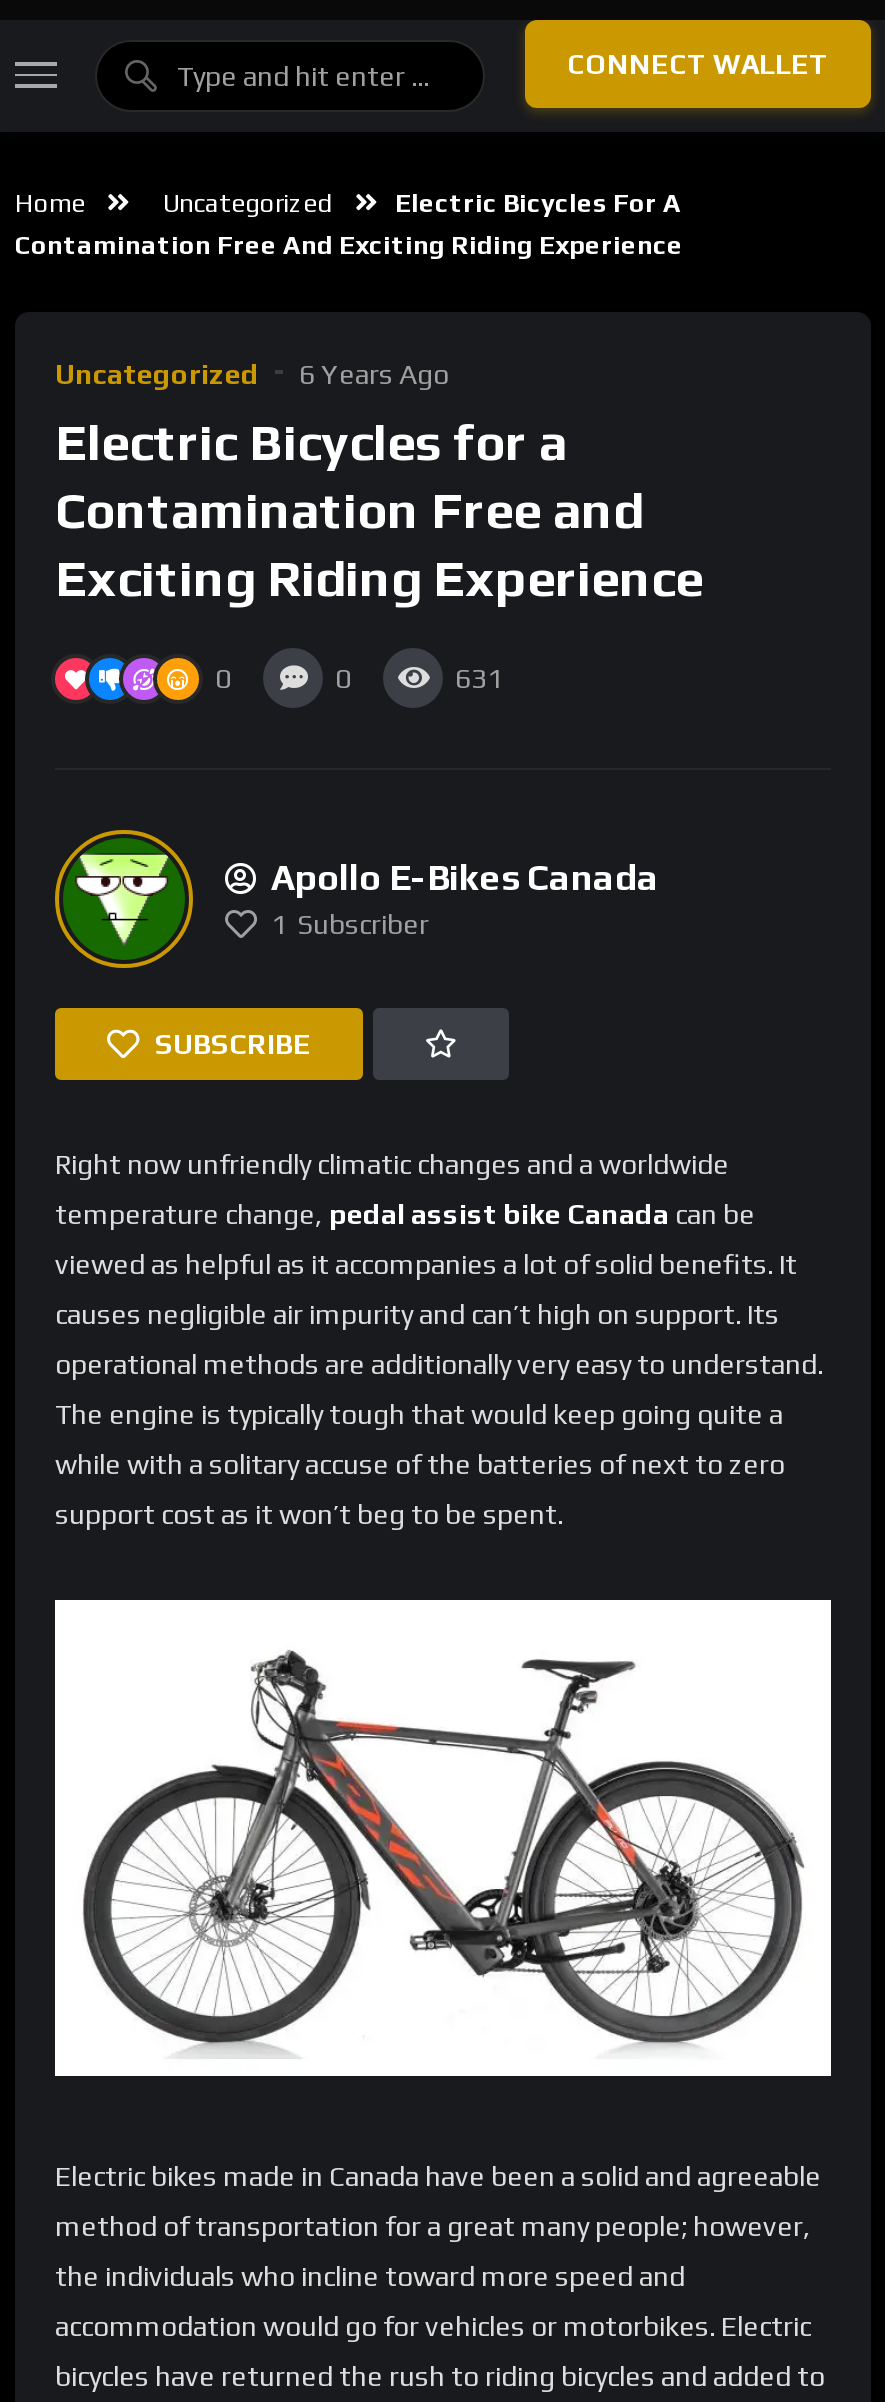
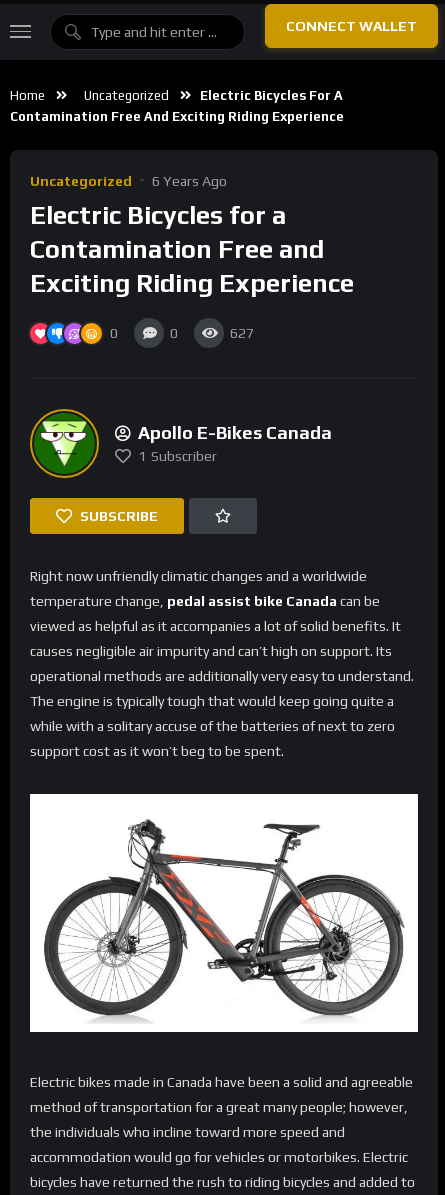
- 631
+ 627
